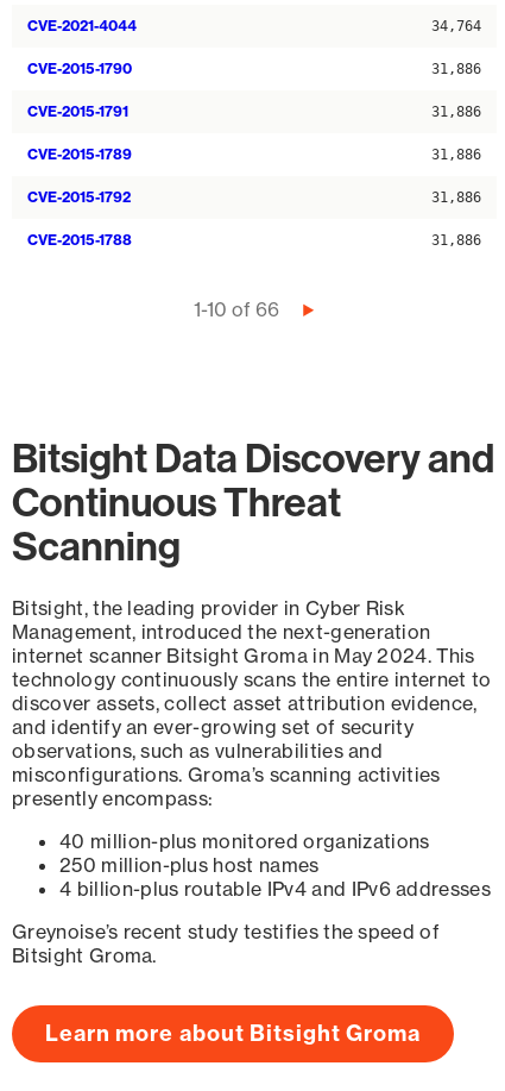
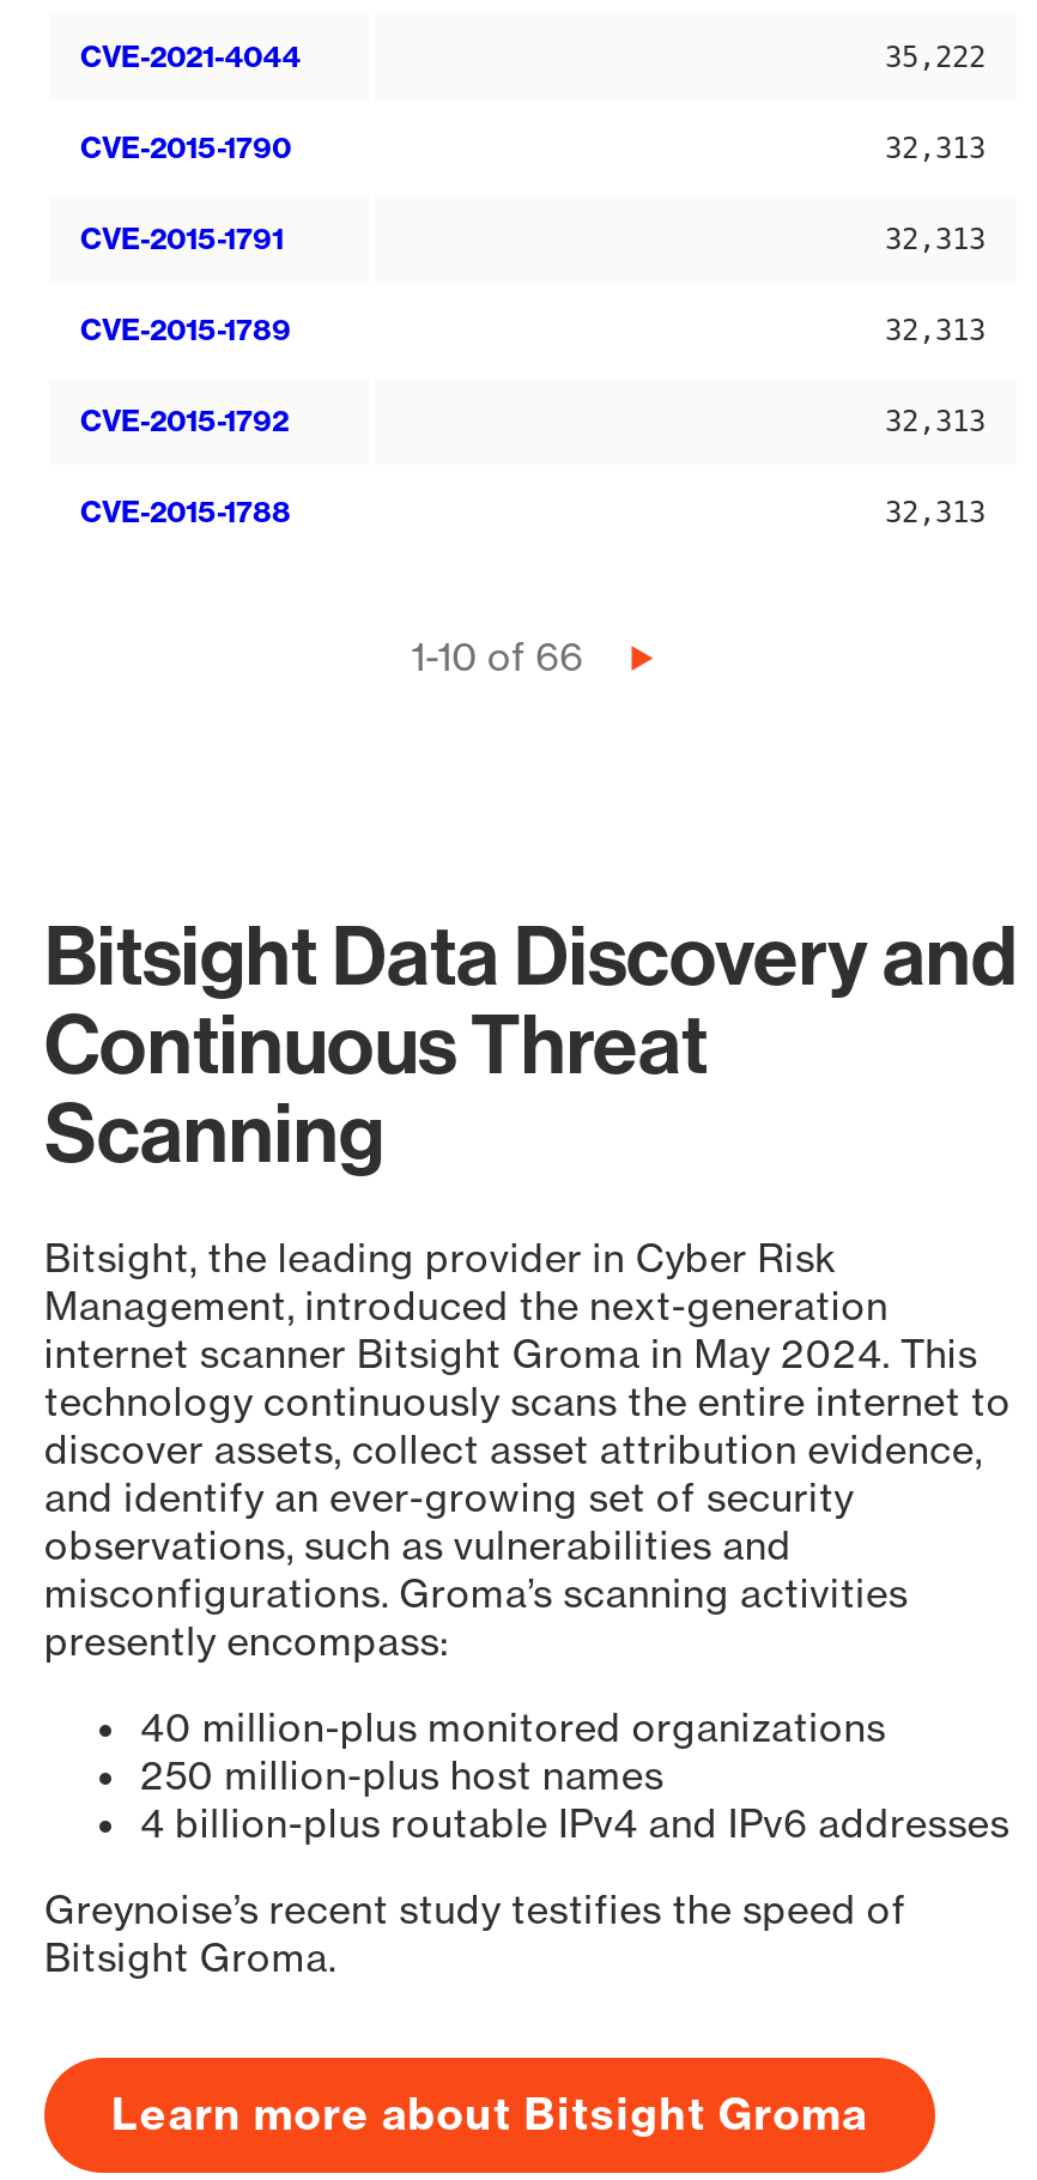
- 34,764
+ 35,222

- 31,886
+ 32,313

- 31,886
+ 32,313

- 31,886
+ 32,313

- 31,886
+ 32,313

- 31,886
+ 32,313
